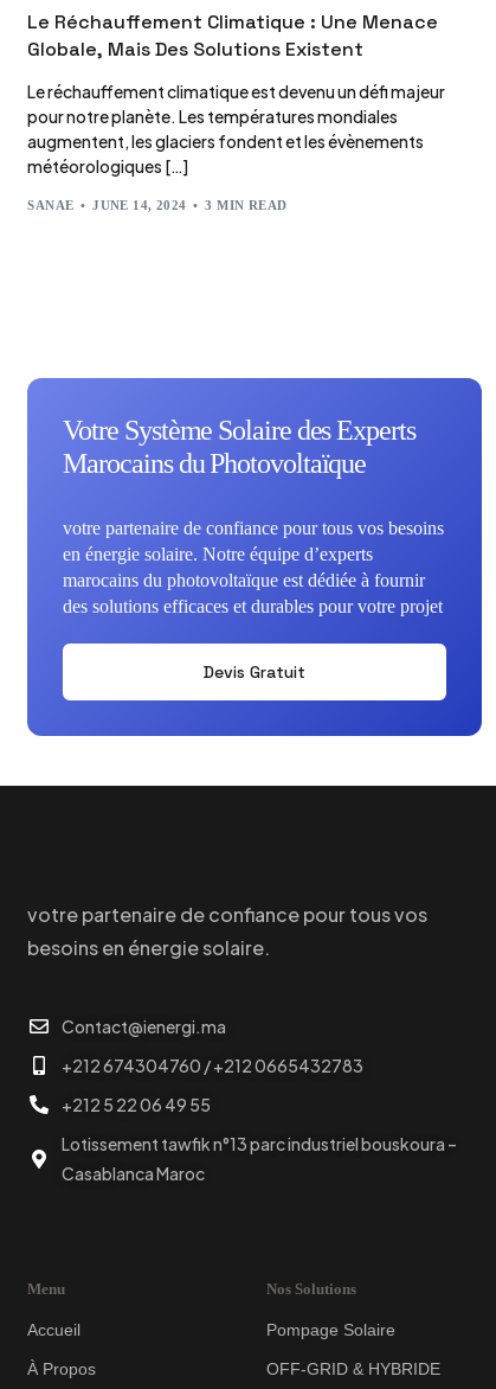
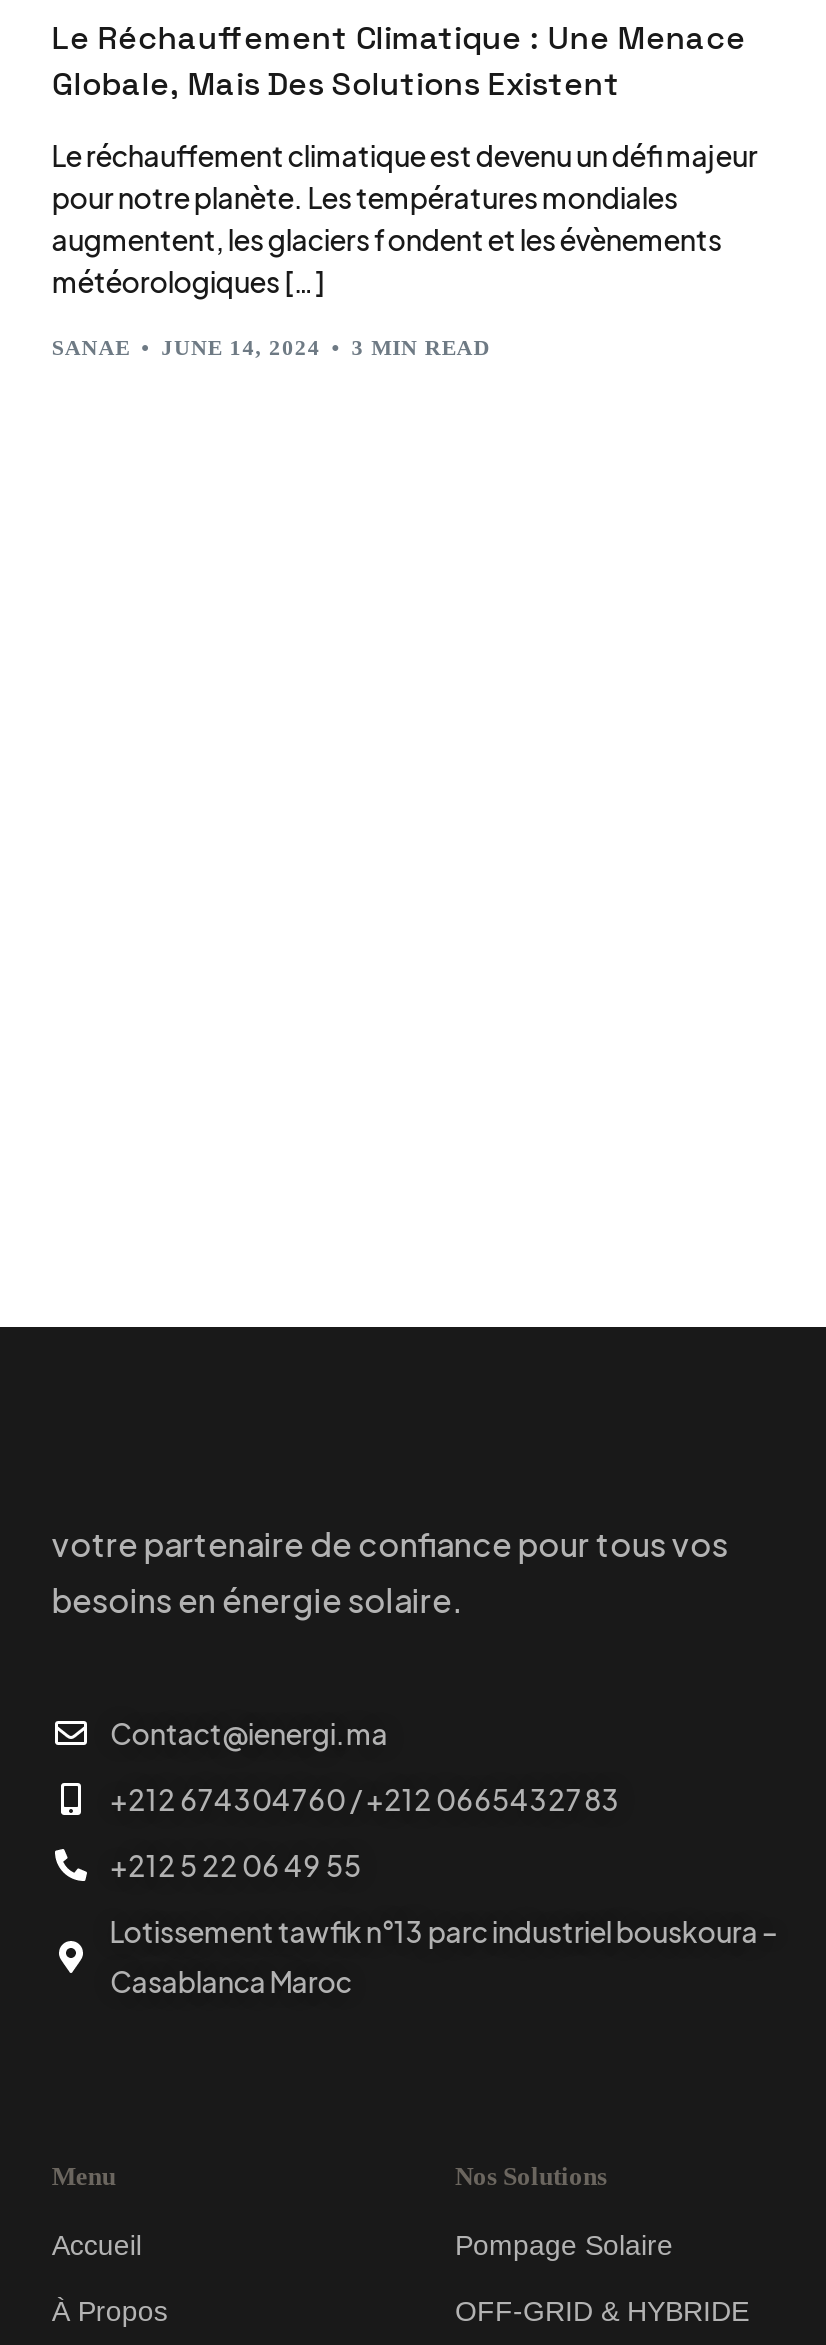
- [image]
- Votre Système Solaire des Experts
- Marocains du Photovoltaïque
- votre partenaire de confiance pour tous vos besoins
- en énergie solaire. Notre équipe d’experts
- marocains du photovoltaïque est dédiée à fournir
- des solutions efficaces et durables pour votre projet
- Devis Gratuit
